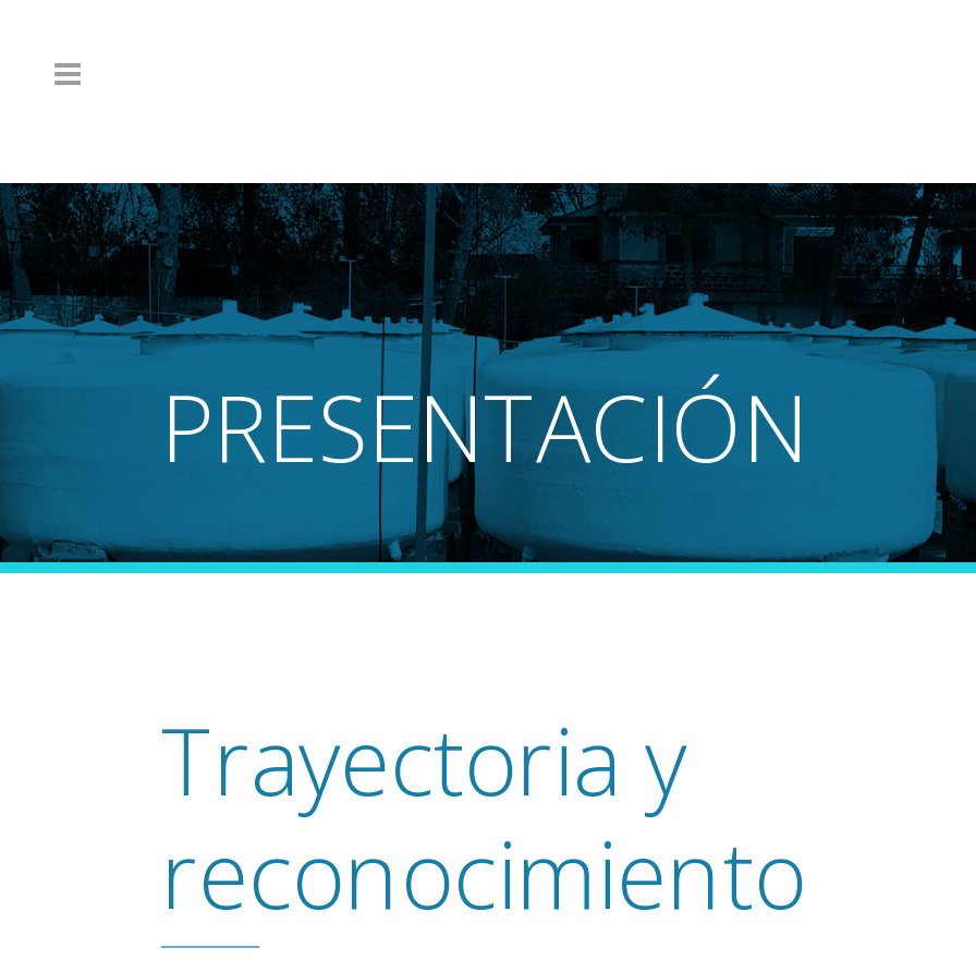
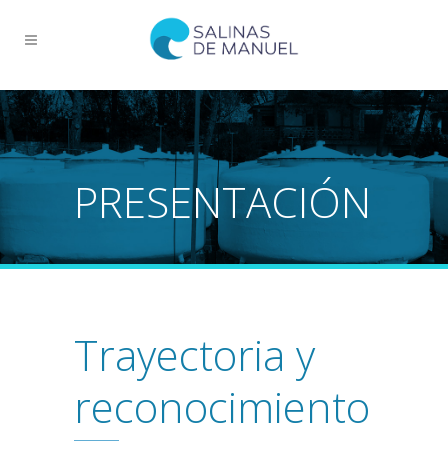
+ [image]
